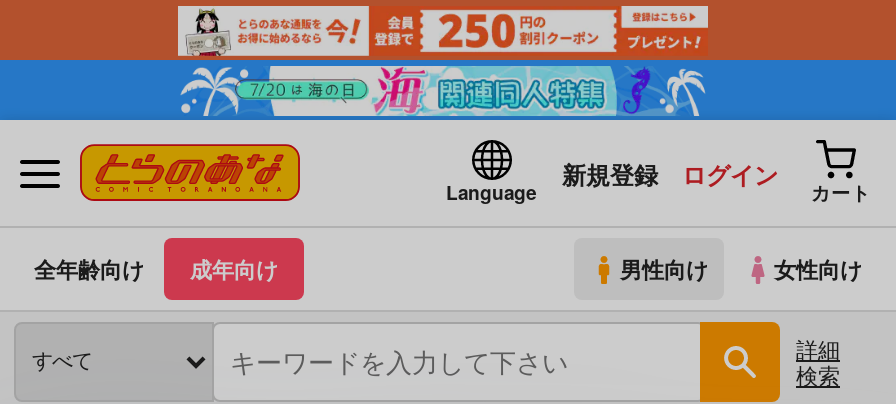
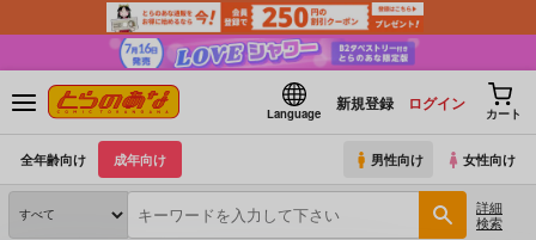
- [image]
+ [image]
